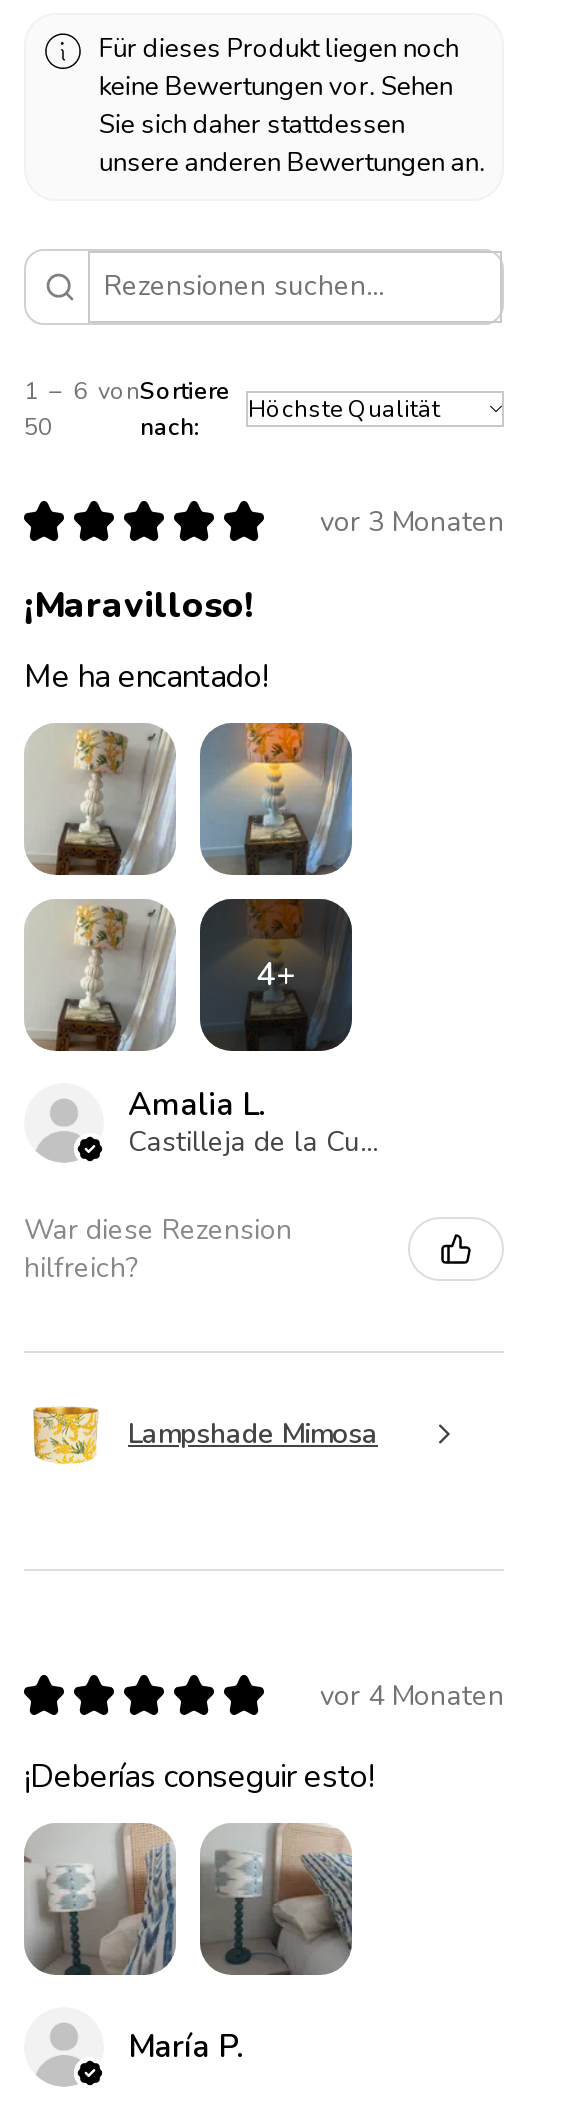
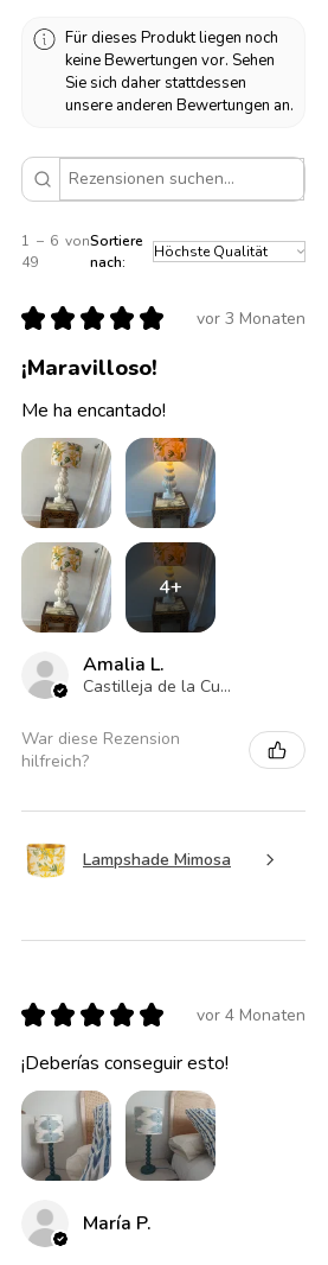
- 50
+ 49
